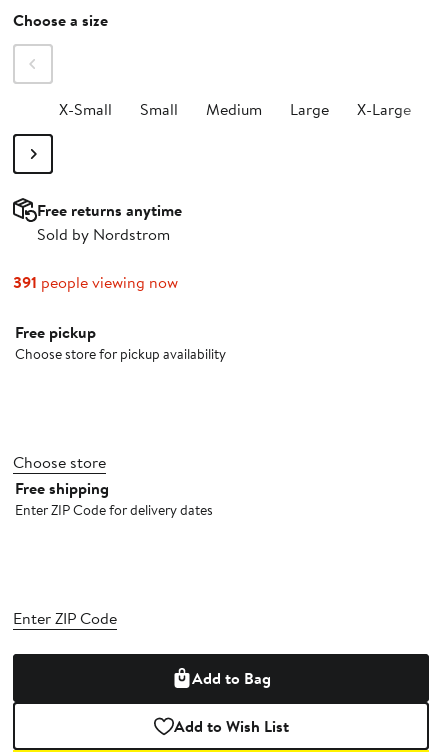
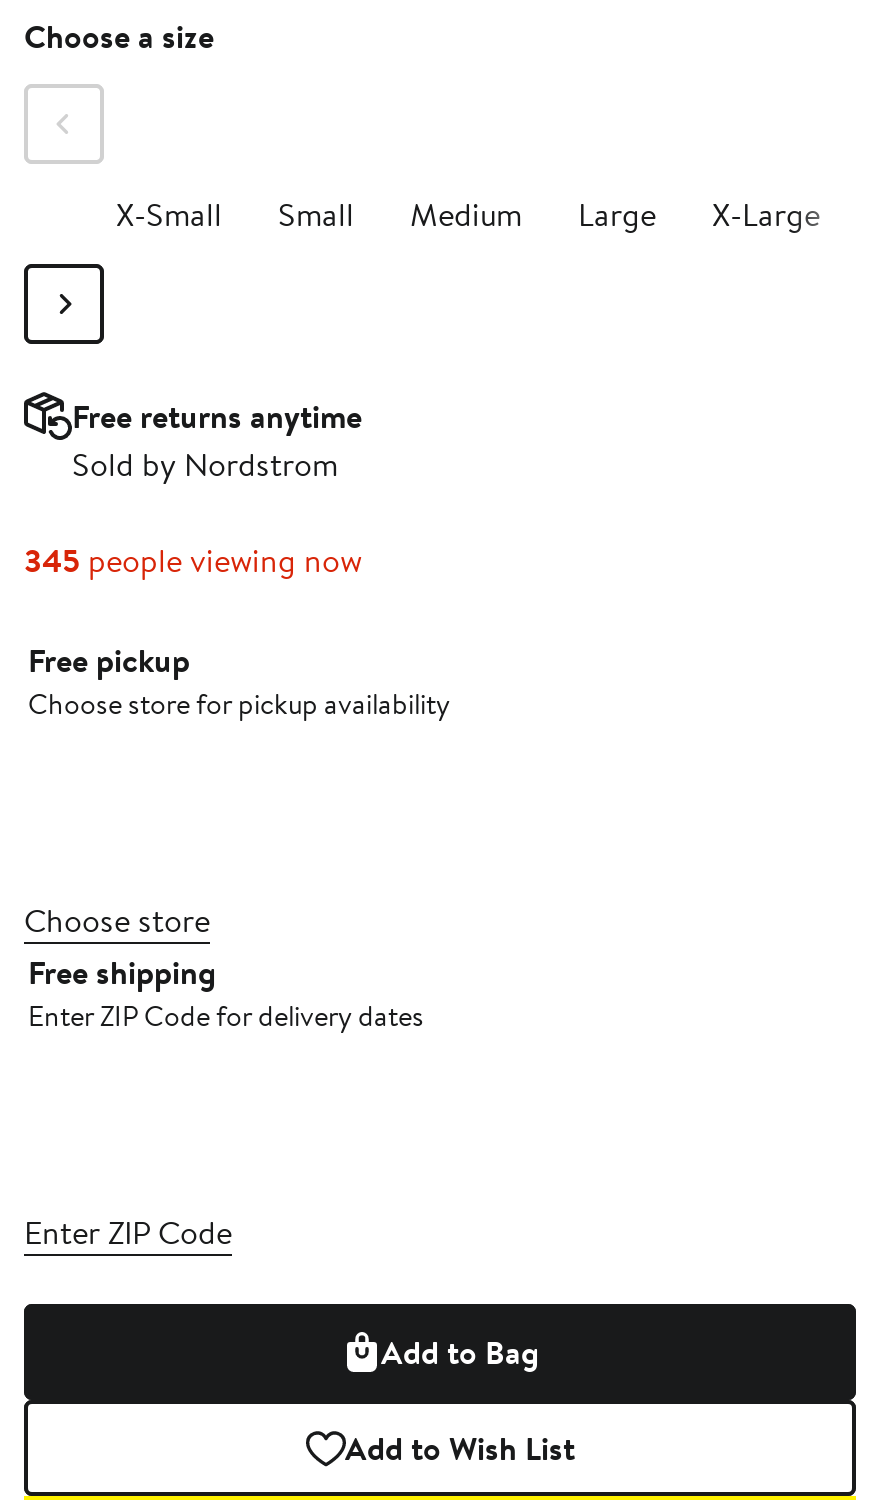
- 391 people viewing now
+ 345 people viewing now
